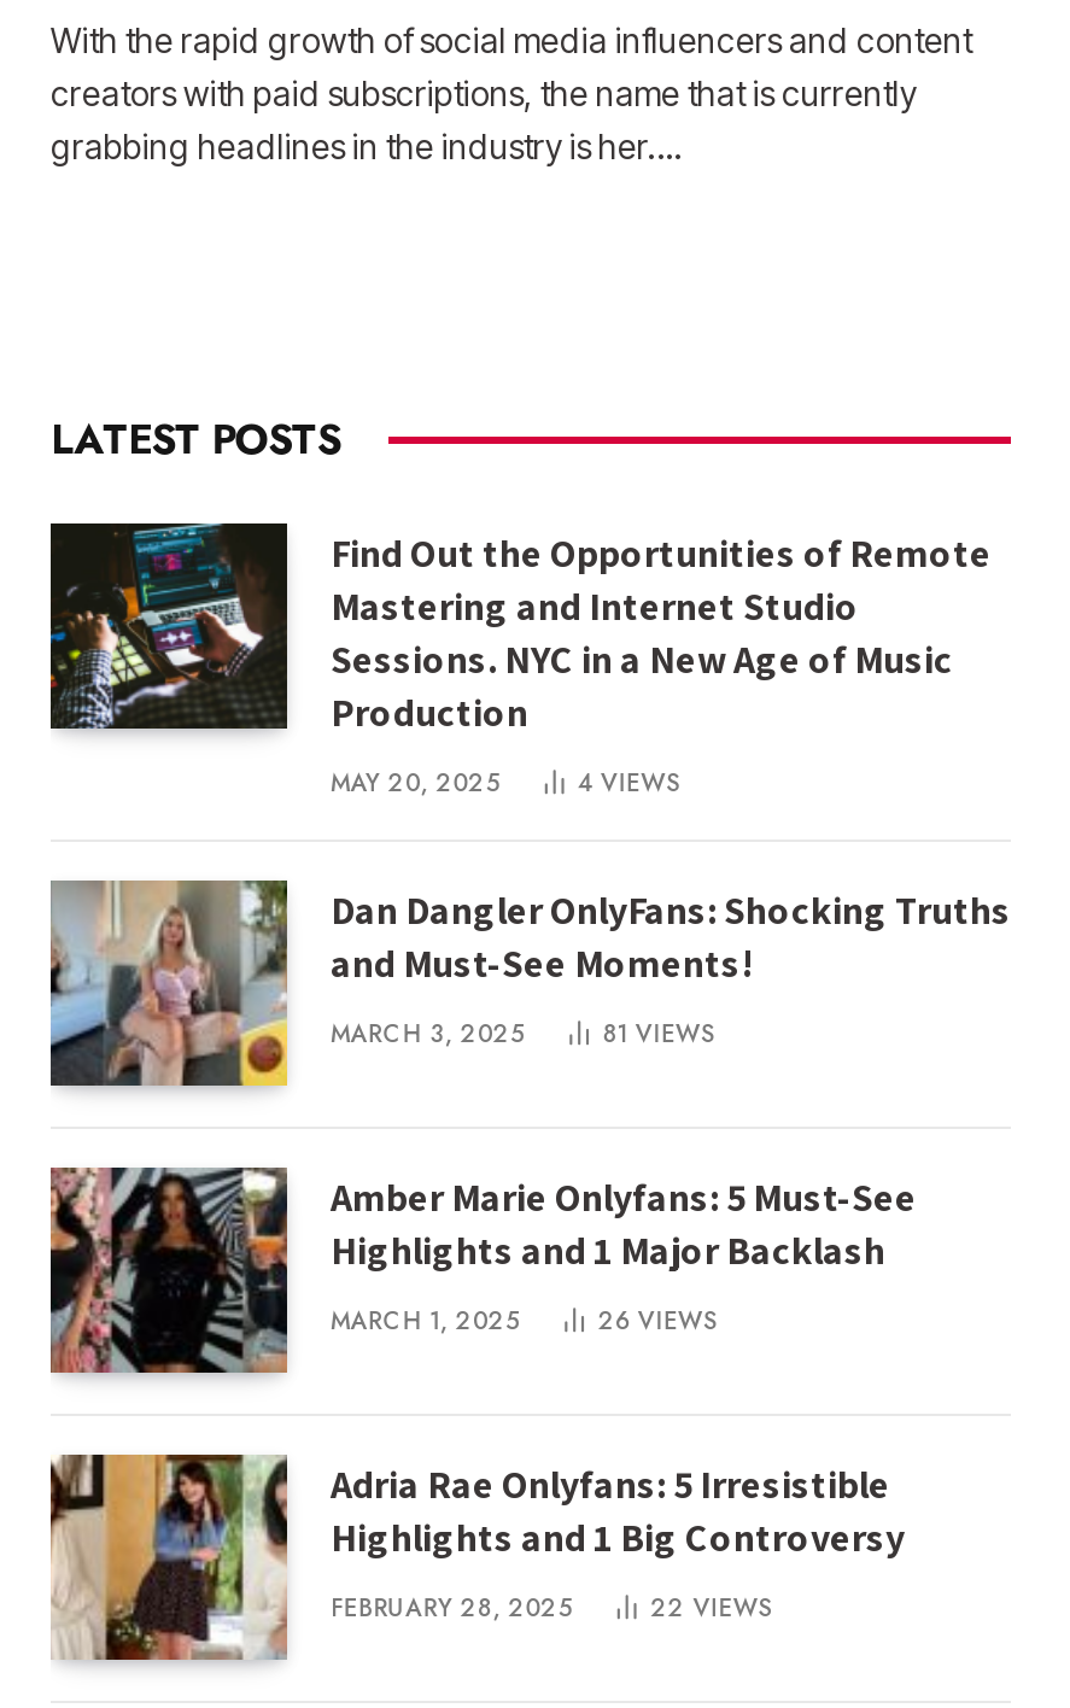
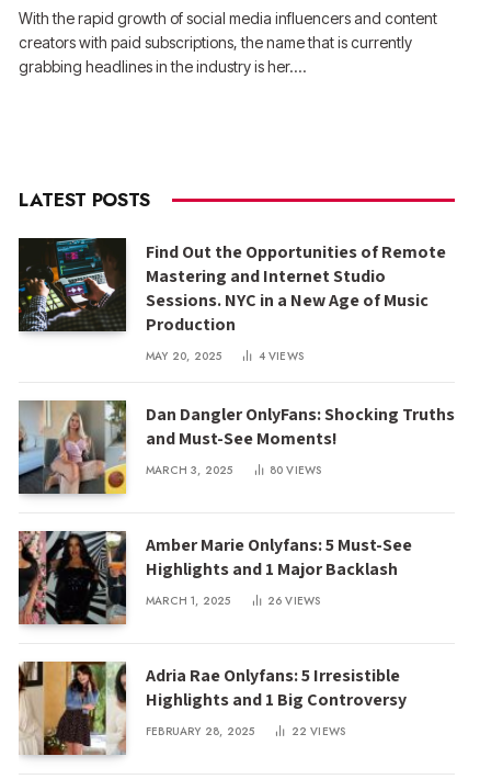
- 81 VIEWS
+ 80 VIEWS
